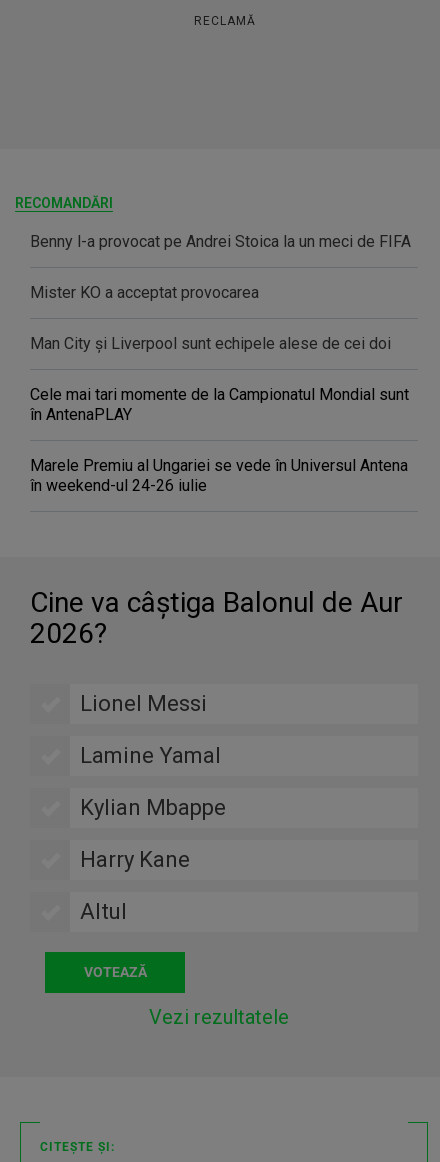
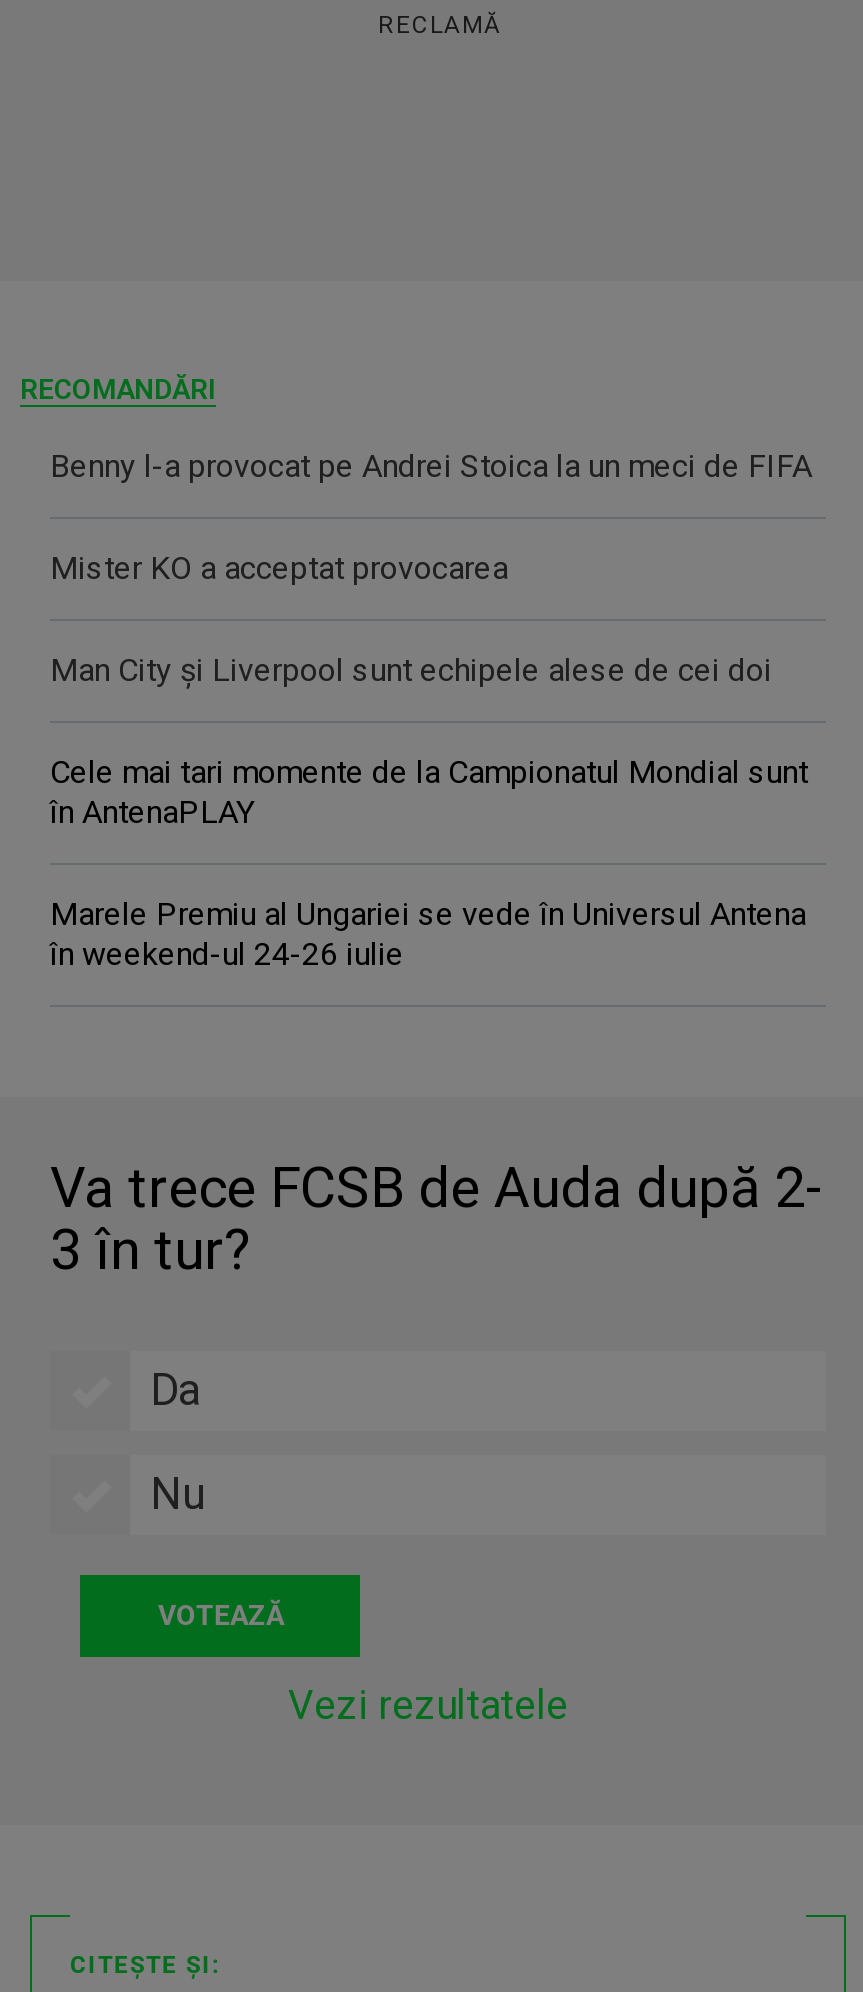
- Cine va câştiga Balonul de Aur
- 2026?
- Lionel Messi
- Lamine Yamal
- Kylian Mbappe
- Harry Kane
- Altul
+ Va trece FCSB de Auda după 2-
+ 3 în tur?
+ Da
+ Nu
